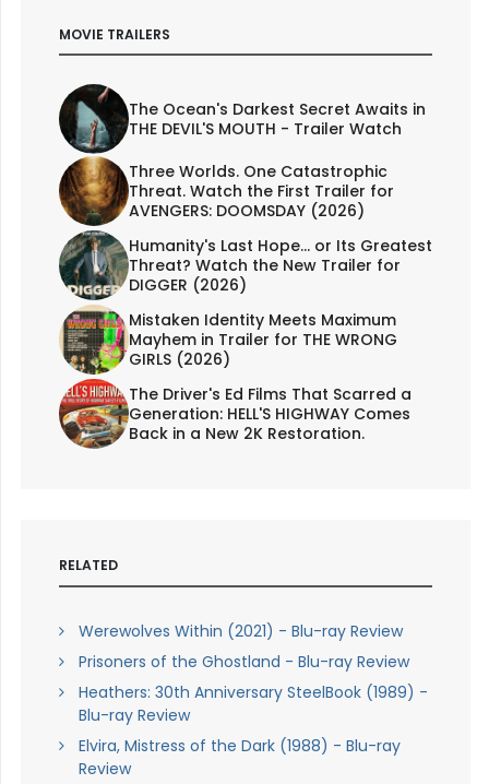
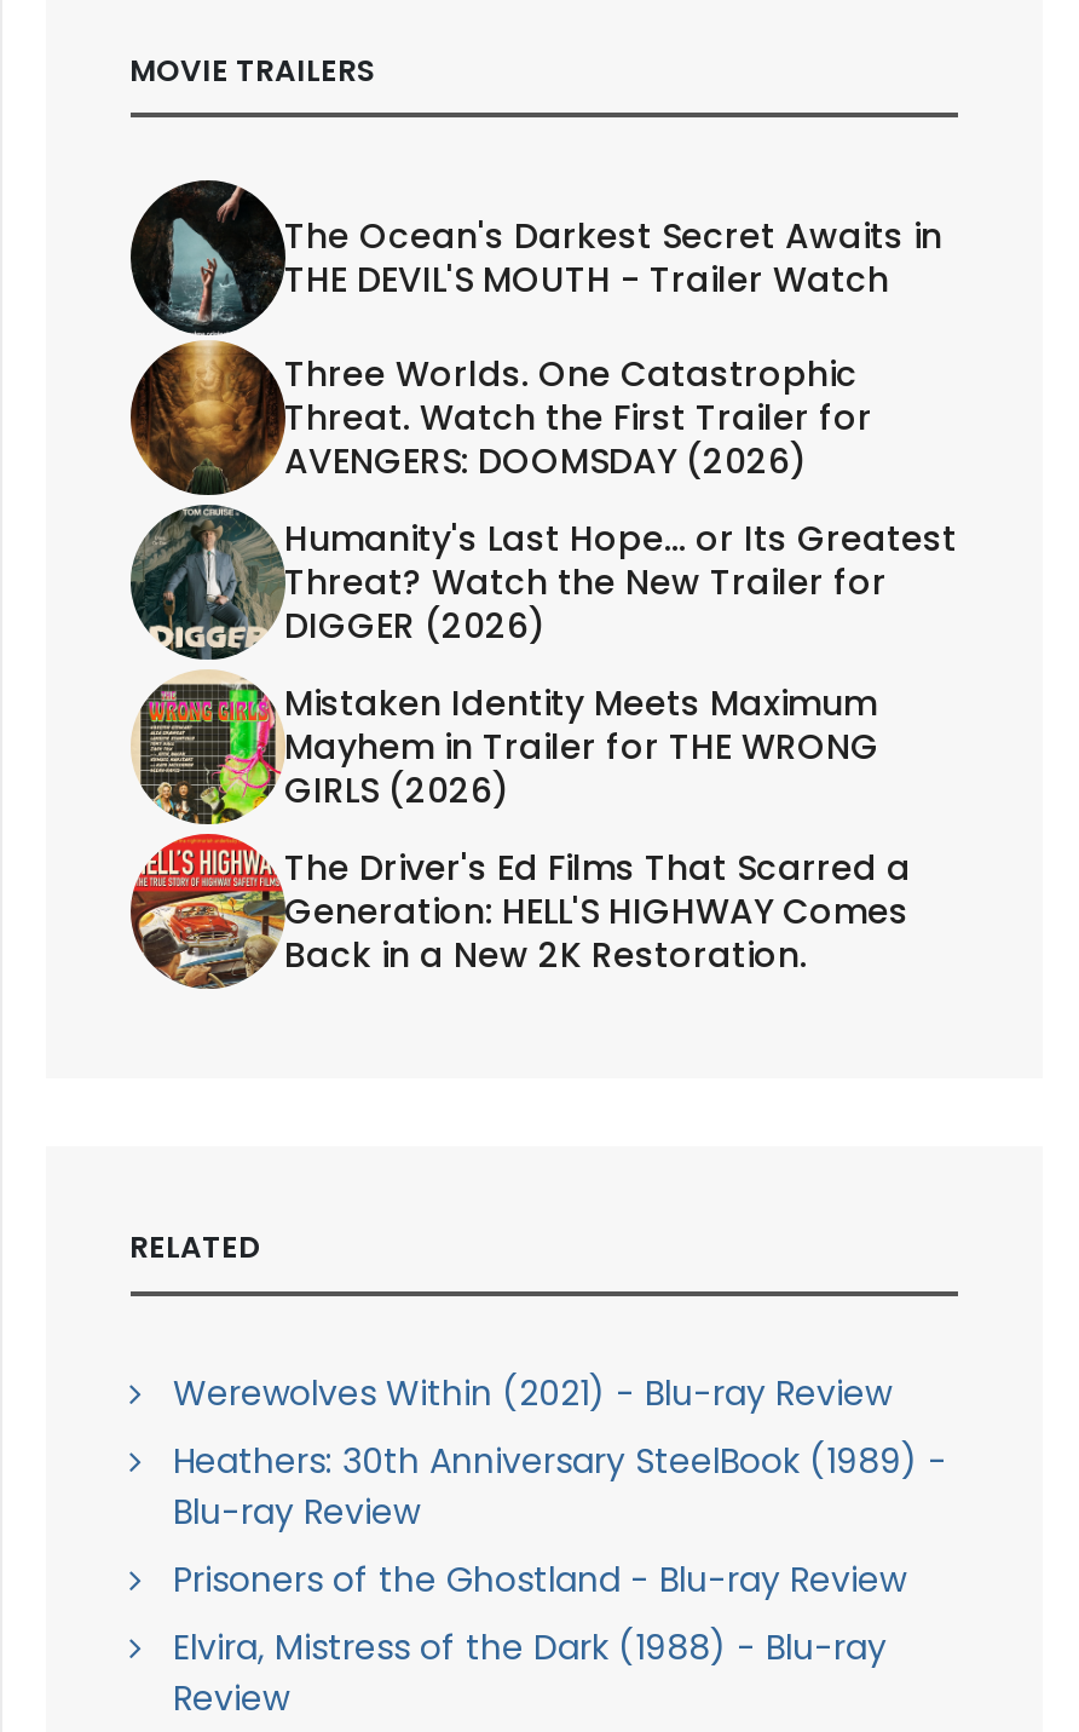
moved down: Prisoners of the Ghostland - Blu-ray Review

moved up: Heathers: 30th Anniversary SteelBook (1989) - | Blu-ray Review
